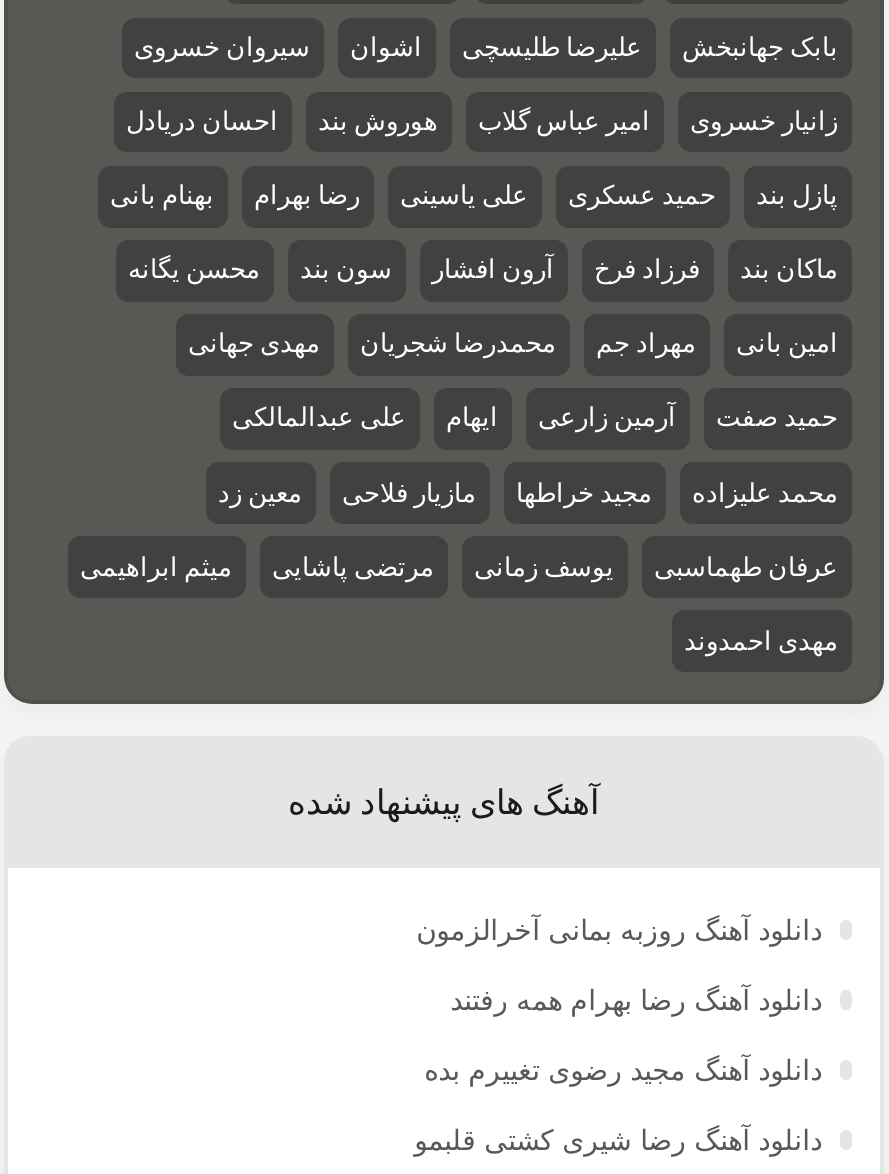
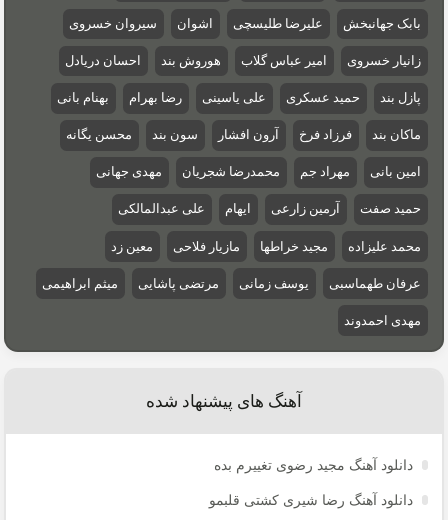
- دانلود آهنگ روزبه بمانی آخرالزمون
- دانلود آهنگ رضا بهرام همه رفتند
